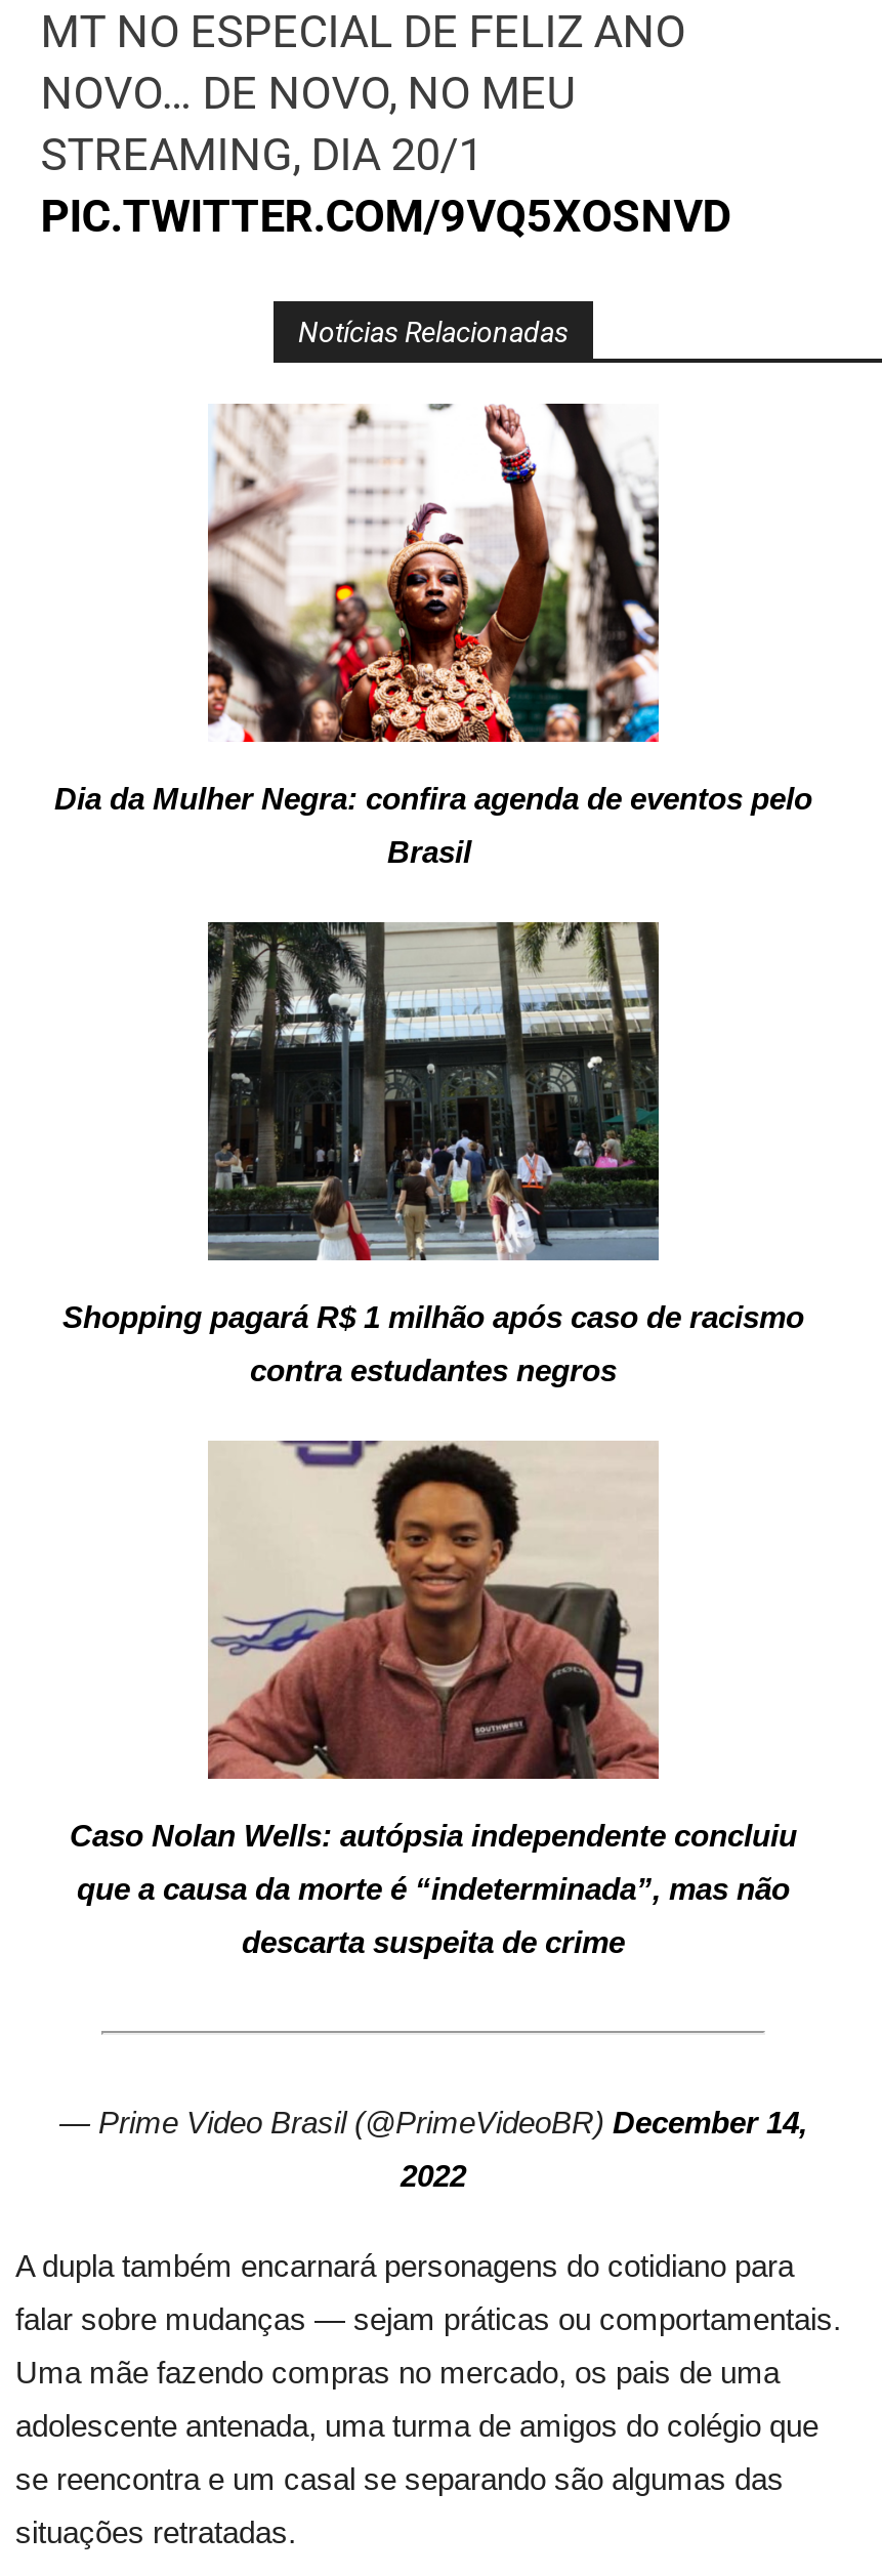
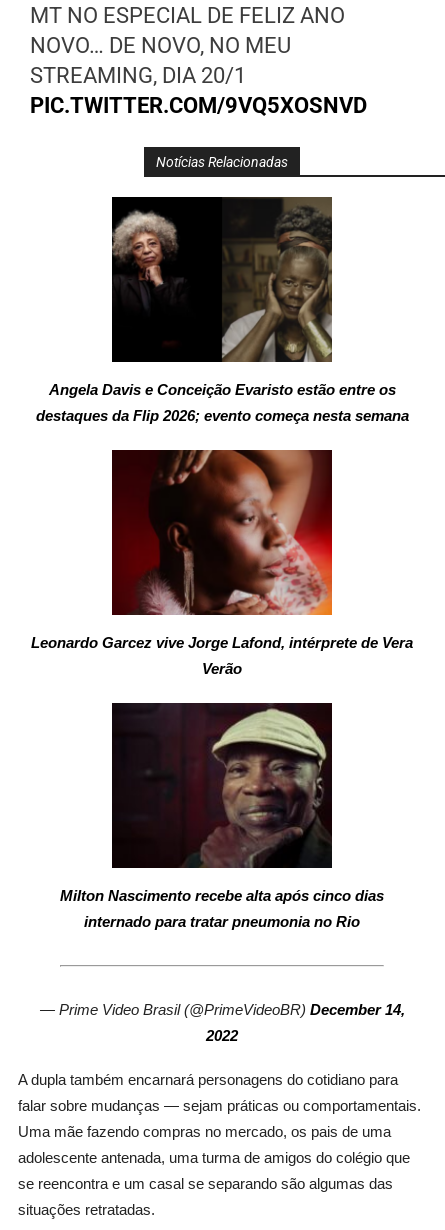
- [image]
- Dia da Mulher Negra: confira agenda de eventos pelo
- Brasil
+ [image]
+ Angela Davis e Conceição Evaristo estão entre os
+ destaques da Flip 2026; evento começa nesta semana

- [image]
- Shopping pagará R$ 1 milhão após caso de racismo
- contra estudantes negros
+ [image]
+ Leonardo Garcez vive Jorge Lafond, intérprete de Vera
+ Verão

- [image]
- Caso Nolan Wells: autópsia independente concluiu
- que a causa da morte é “indeterminada”, mas não
- descarta suspeita de crime
+ [image]
+ Milton Nascimento recebe alta após cinco dias
+ internado para tratar pneumonia no Rio
